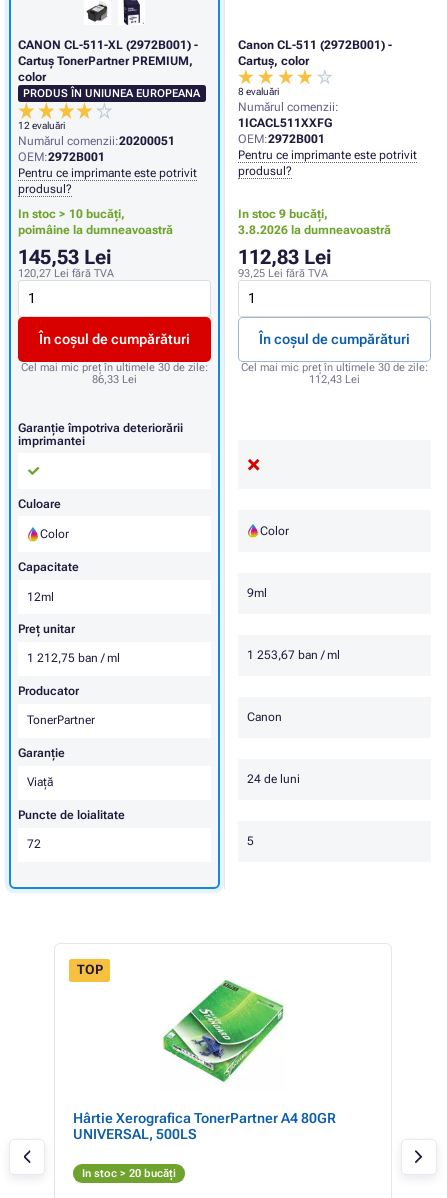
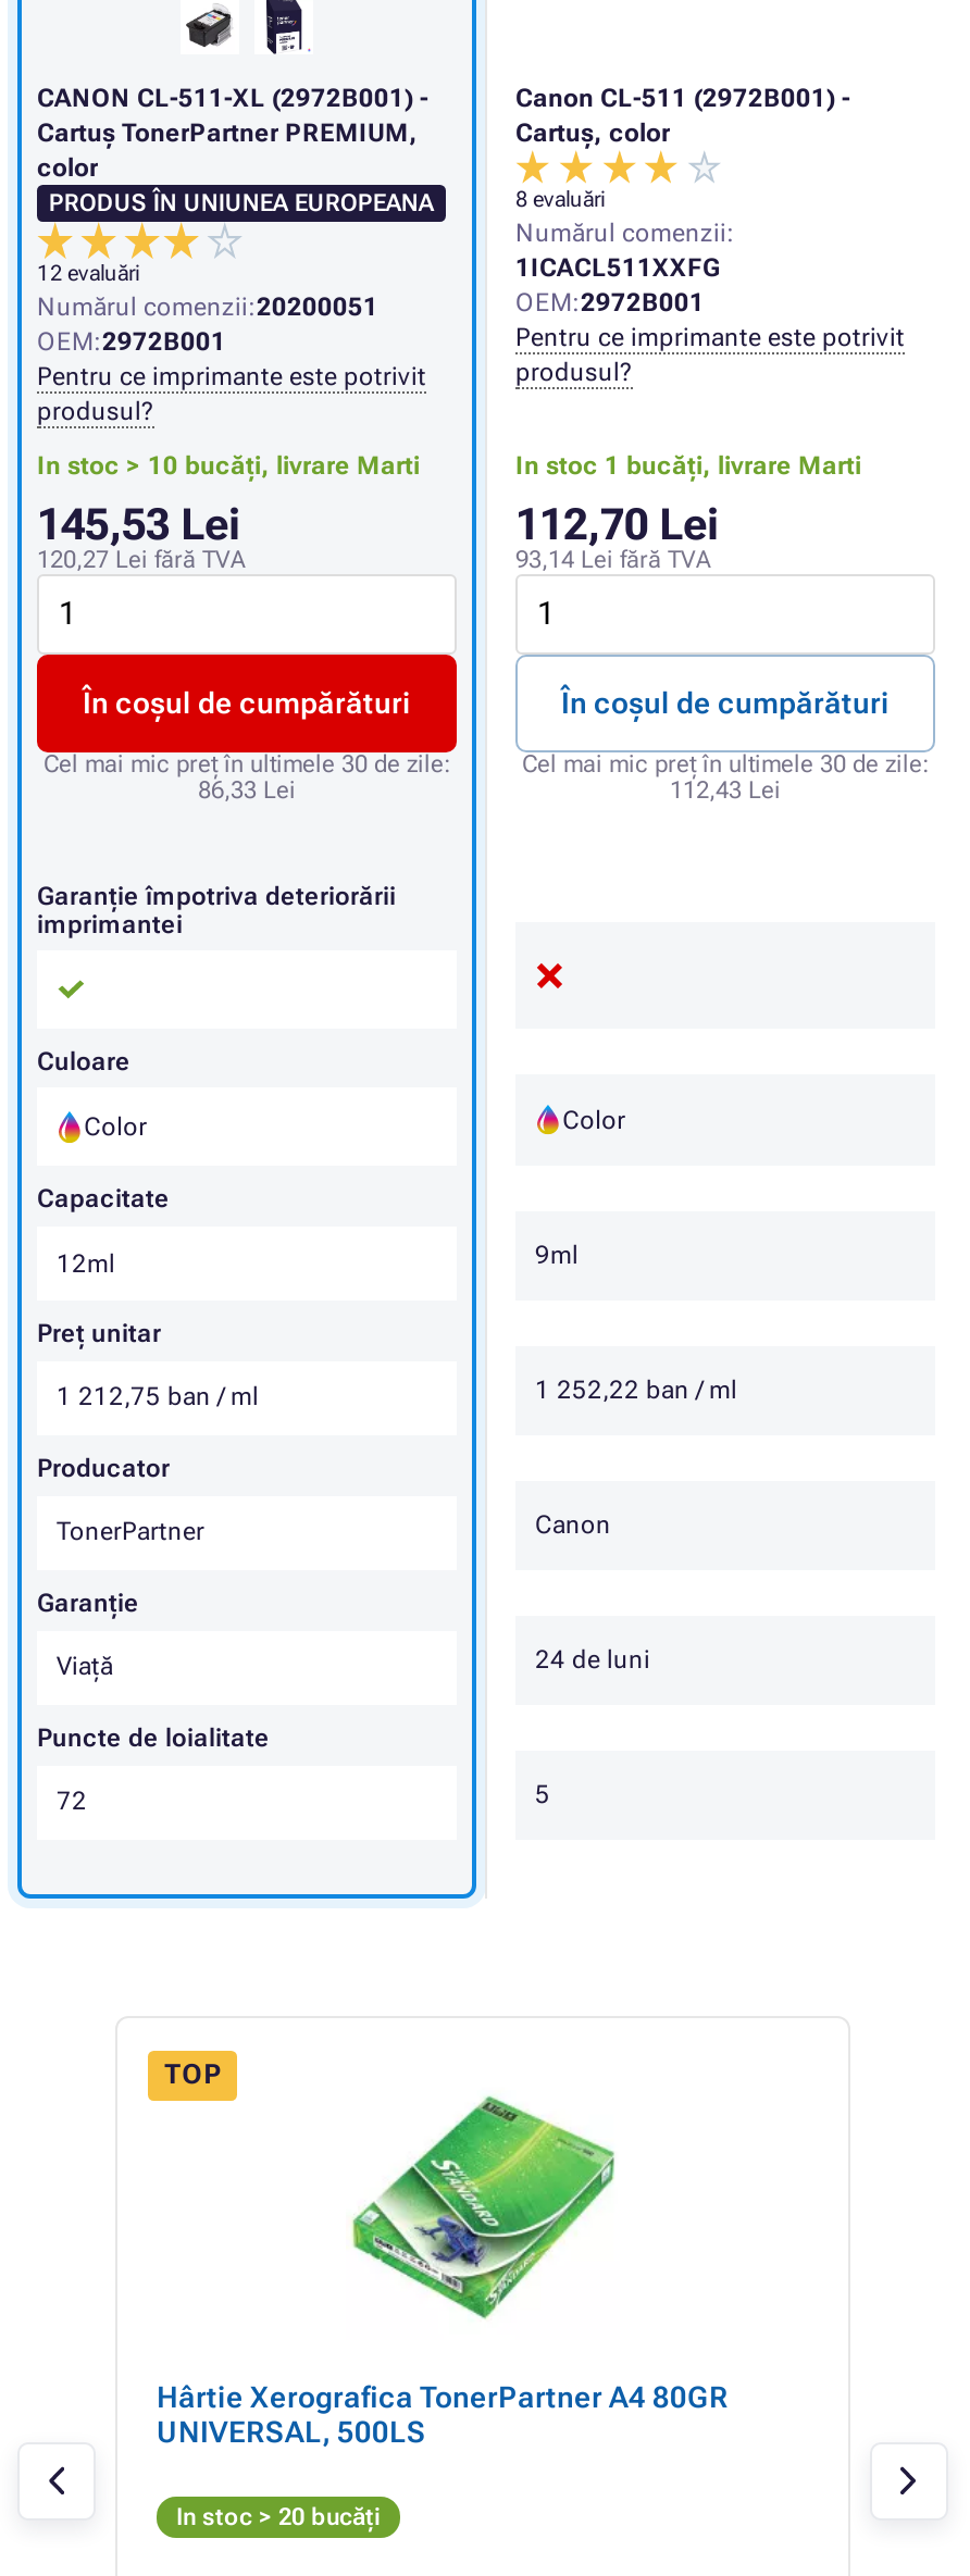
- In stoc > 10 bucăți,
- poimâine la dumneavoastră
+ In stoc > 10 bucăți, livrare Marti

- In stoc 9 bucăți,
- 3.8.2026 la dumneavoastră
- 112,83 Lei
- 93,25 Lei fără TVA
+ In stoc 1 bucăți, livrare Marti
+ 112,70 Lei
+ 93,14 Lei fără TVA

- 1 253,67 ban / ml
+ 1 252,22 ban / ml
